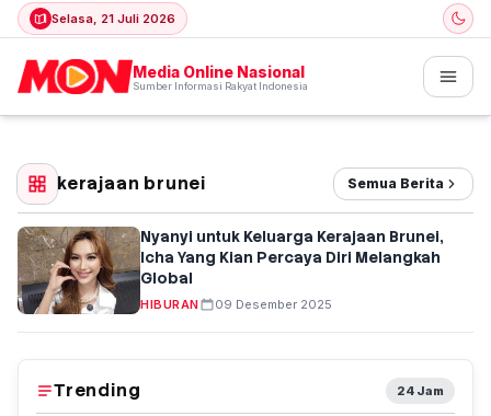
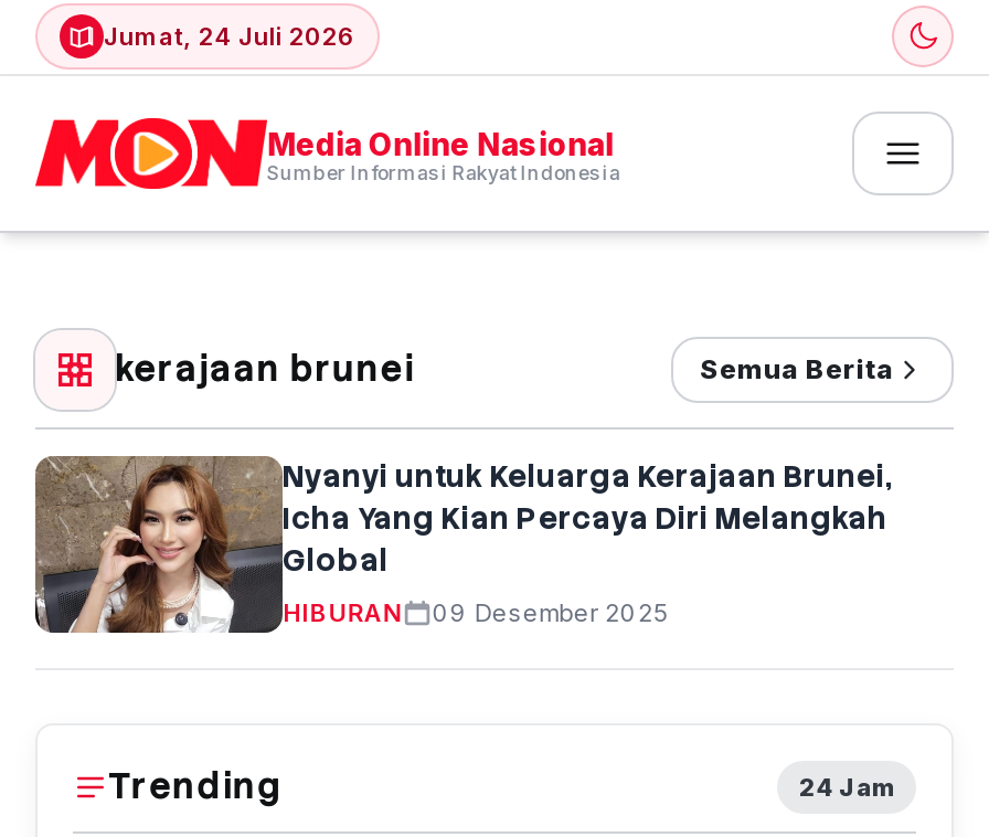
- Selasa, 21 Juli 2026
+ Jumat, 24 Juli 2026
